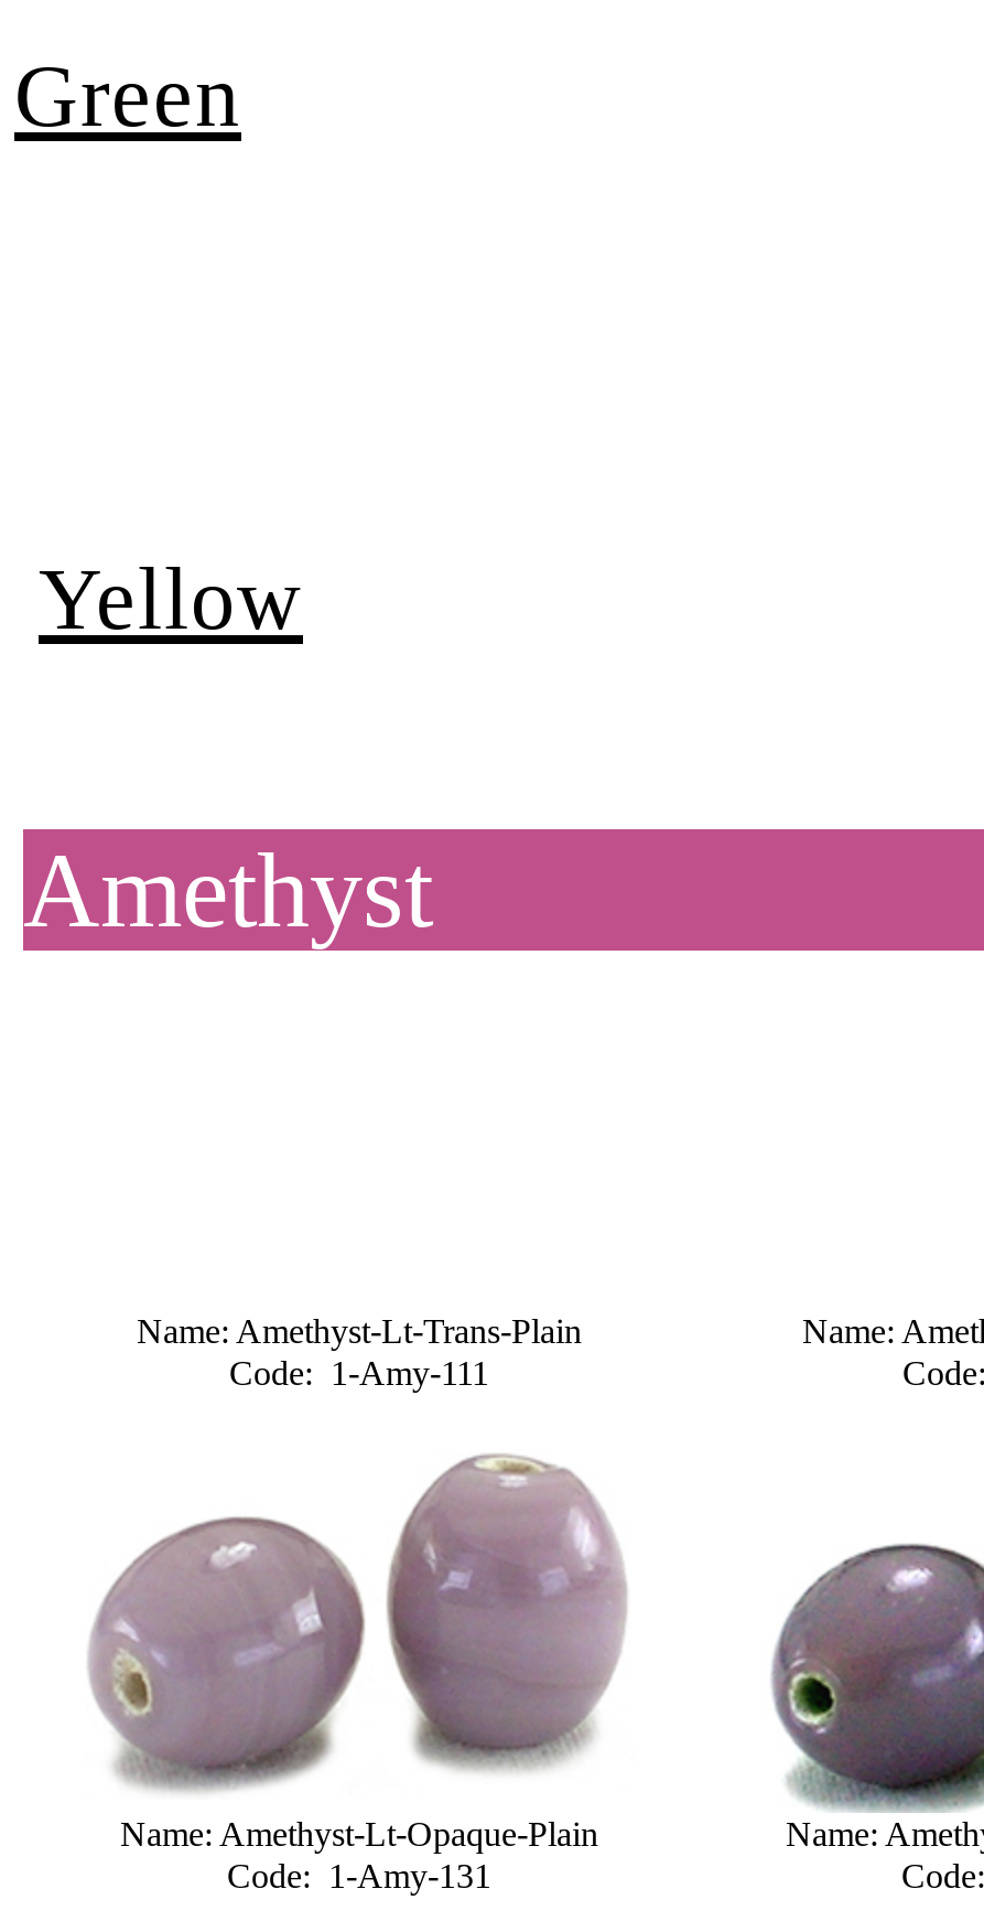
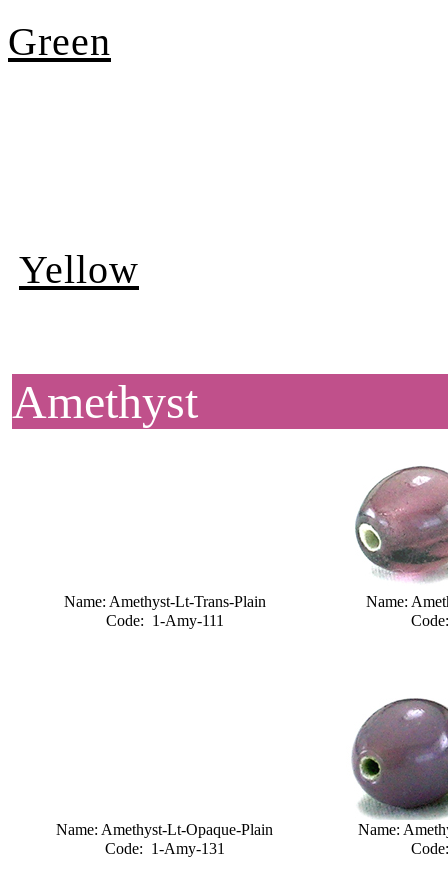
+ [image]

- [image]

- [image]
